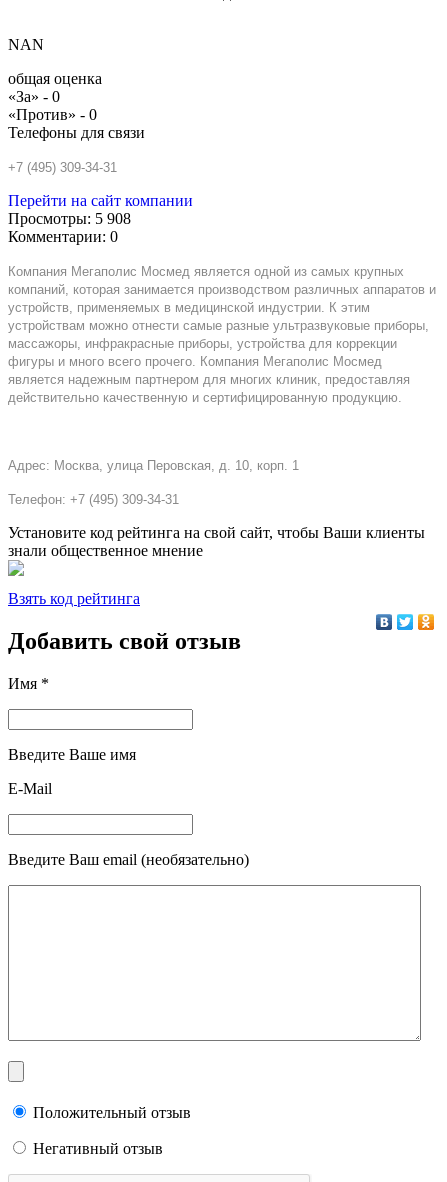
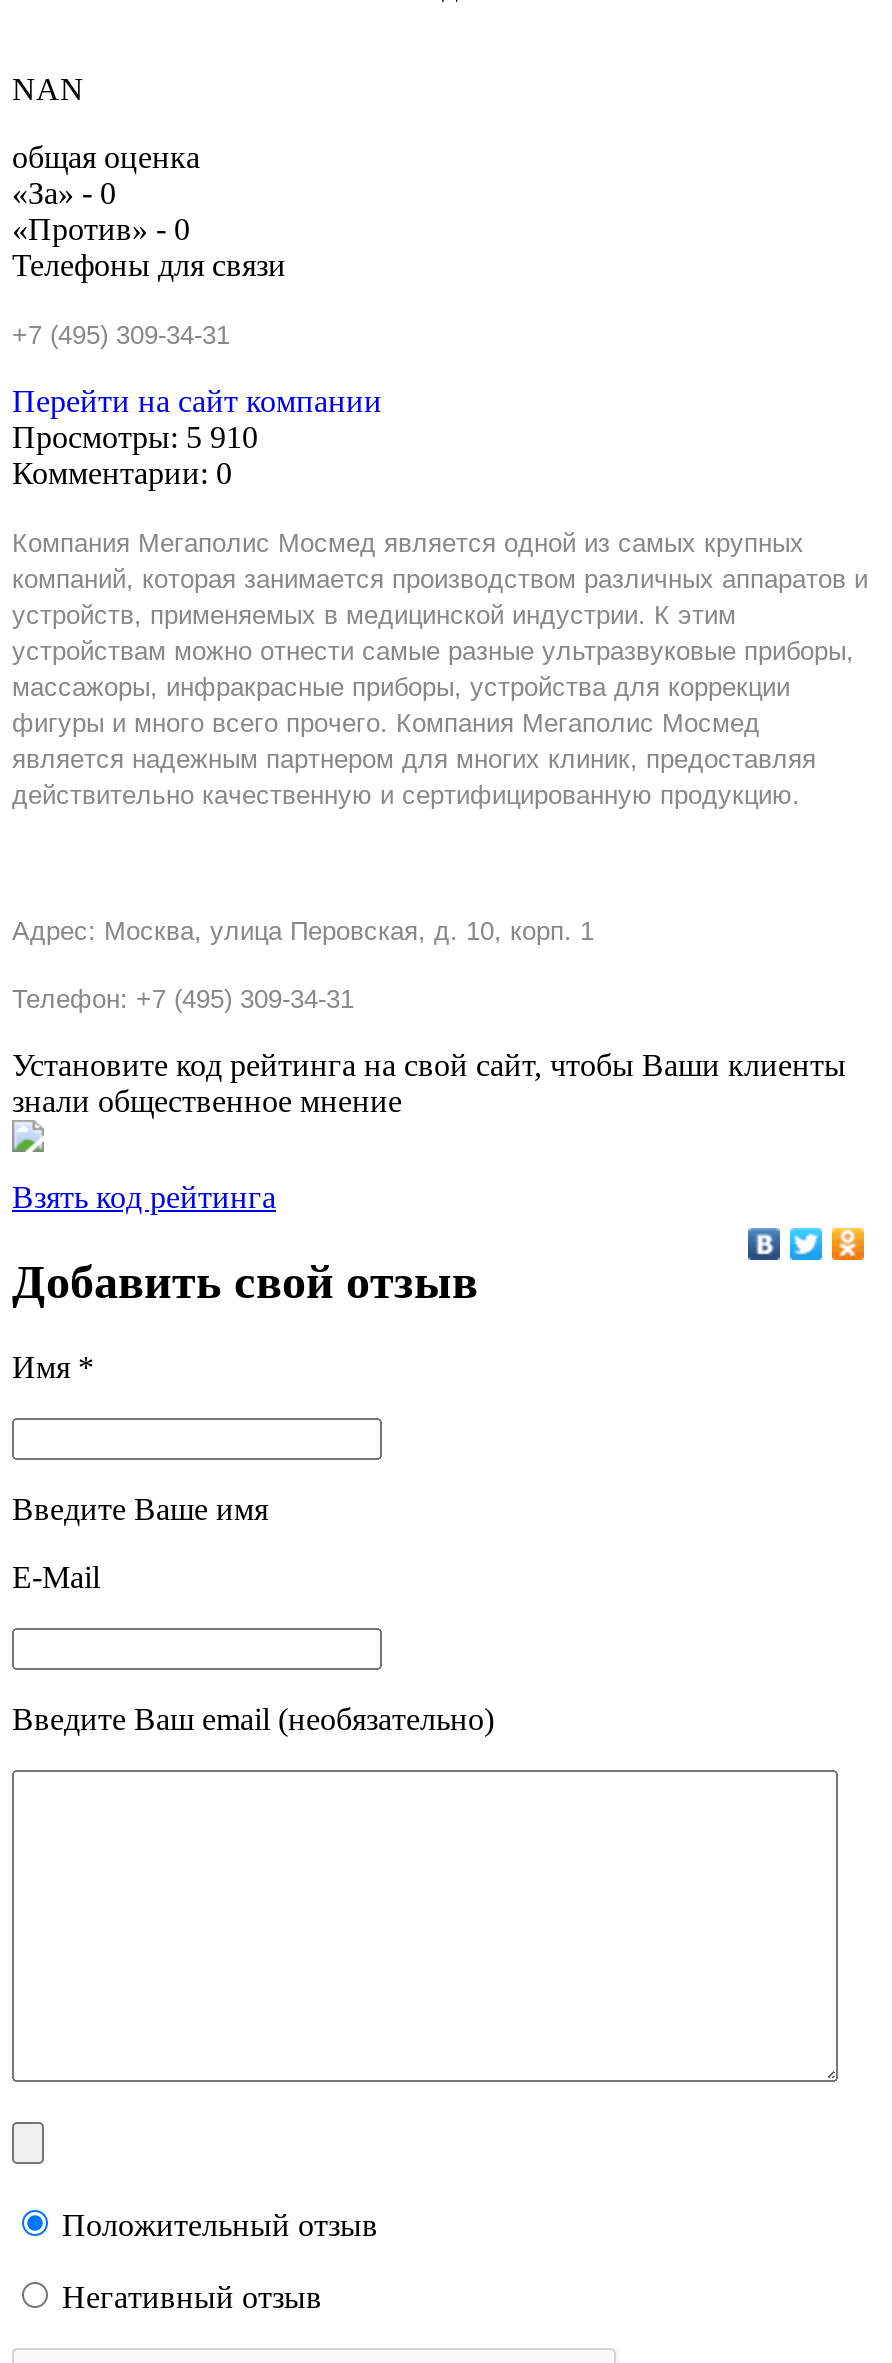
- Просмотры: 5 908
+ Просмотры: 5 910
